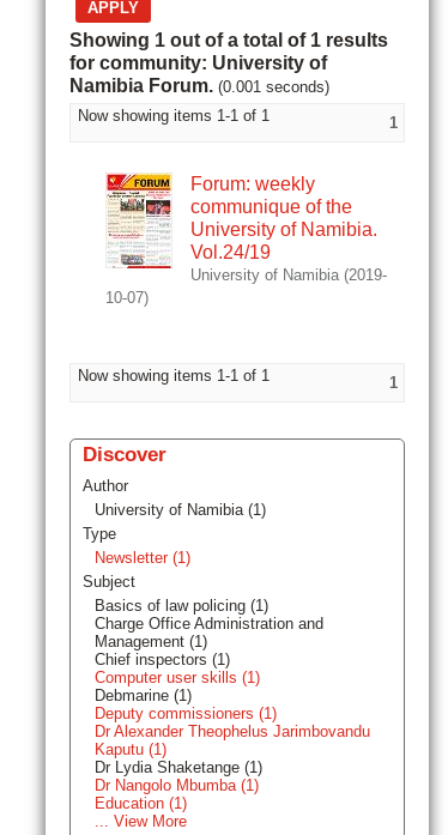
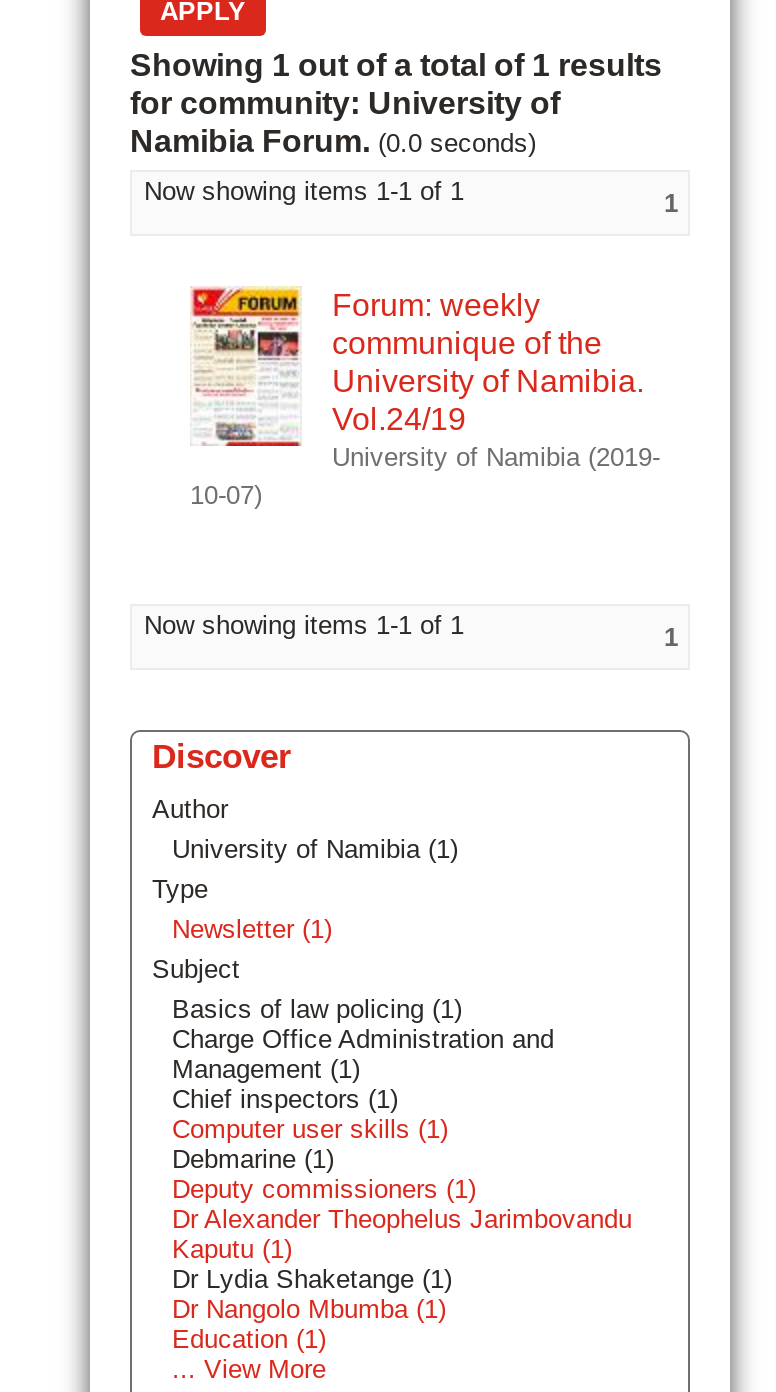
- Namibia Forum. (0.001 seconds)
+ Namibia Forum. (0.0 seconds)
